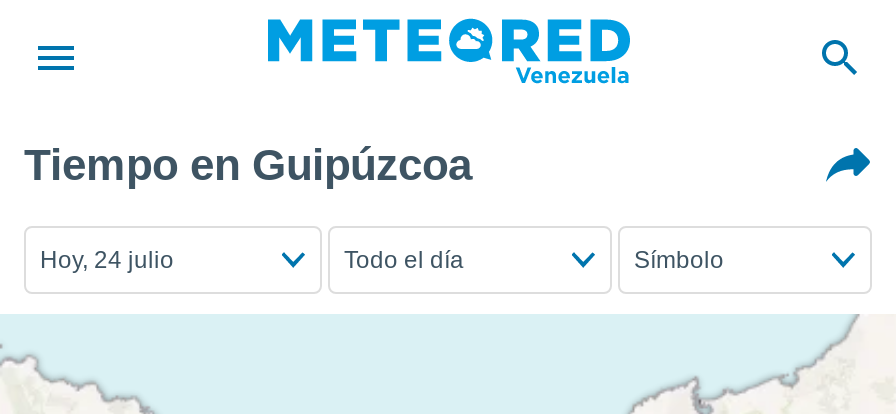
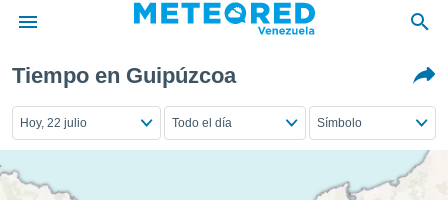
- Hoy, 24 julio
+ Hoy, 22 julio
